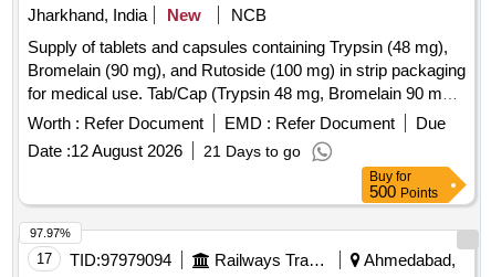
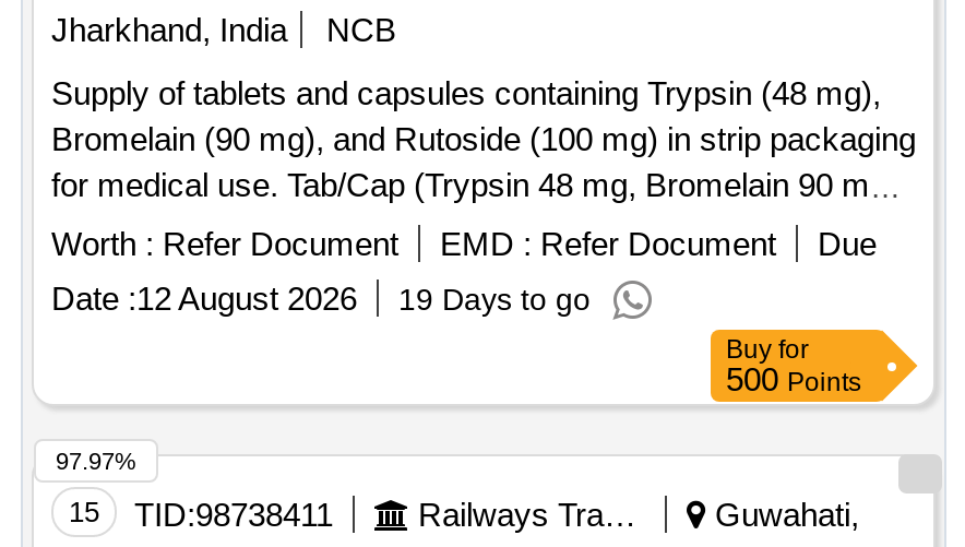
- New

- Date : 12 August 2026 21 Days to go
+ Date : 12 August 2026 19 Days to go

- 17
+ 15

- TID:97979094
+ TID:98738411

- Ahmedabad,
+ Guwahati,
